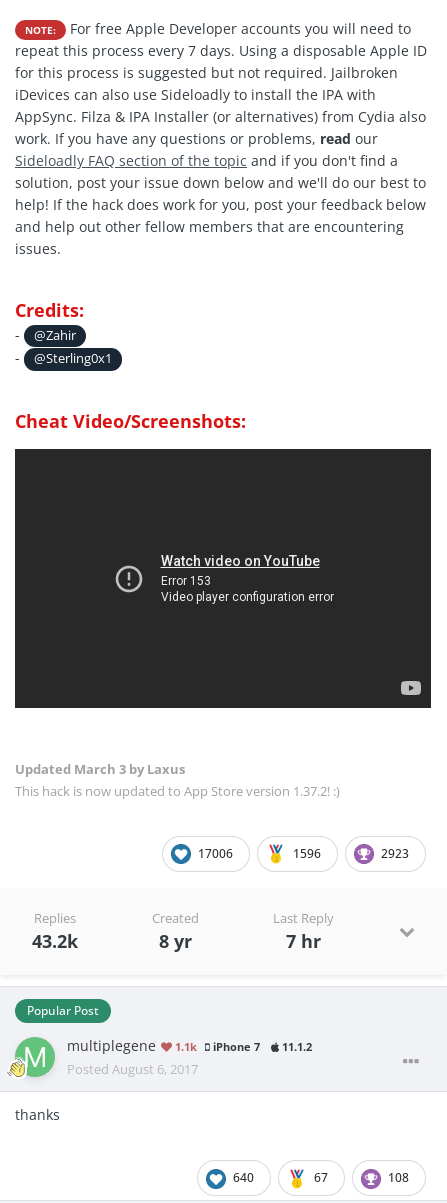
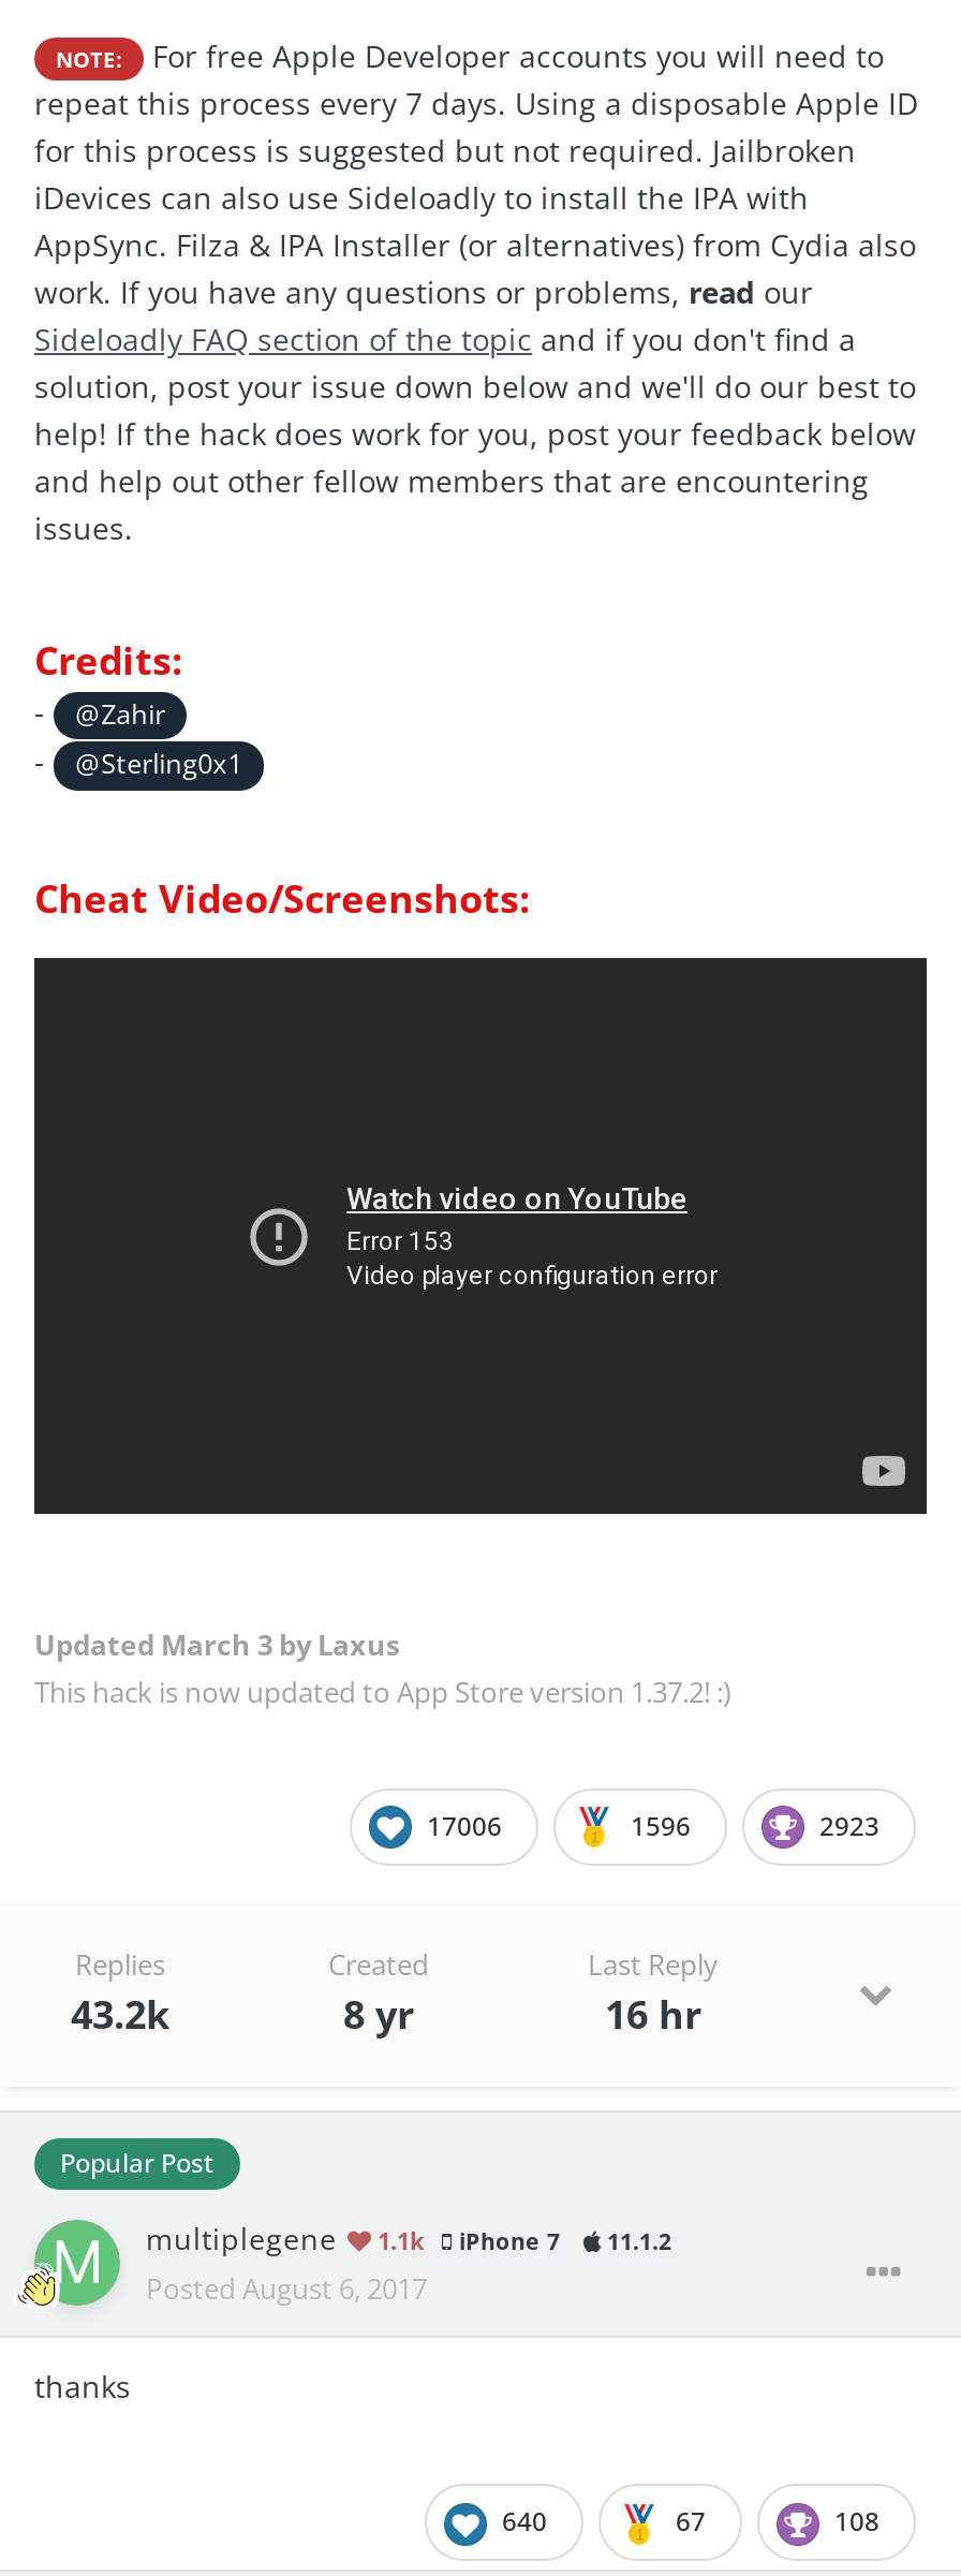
- 7 hr
+ 16 hr
